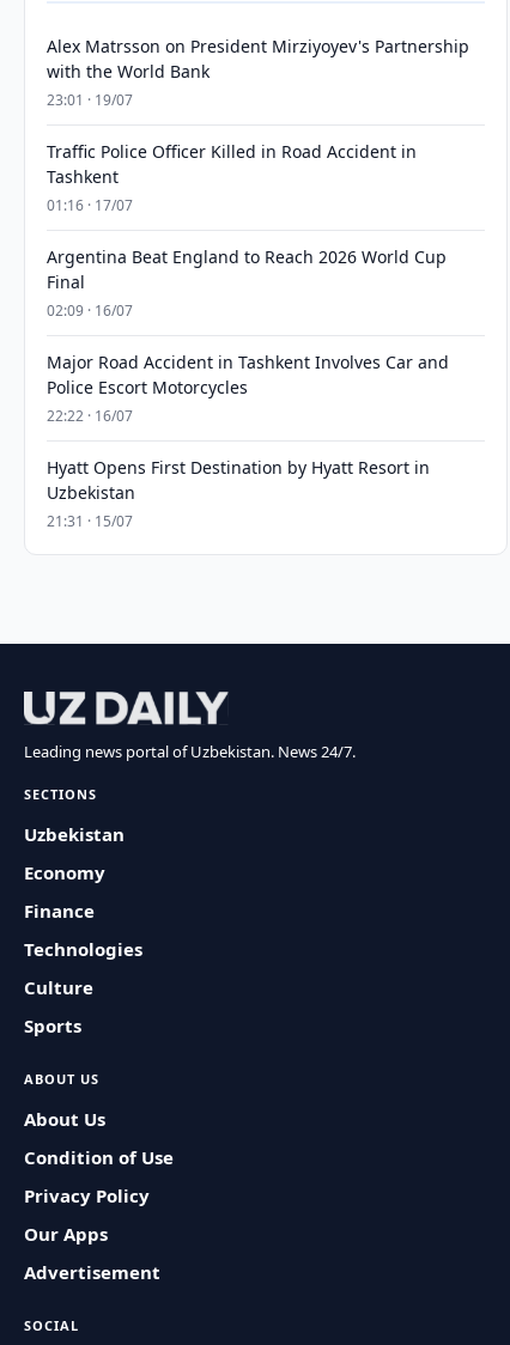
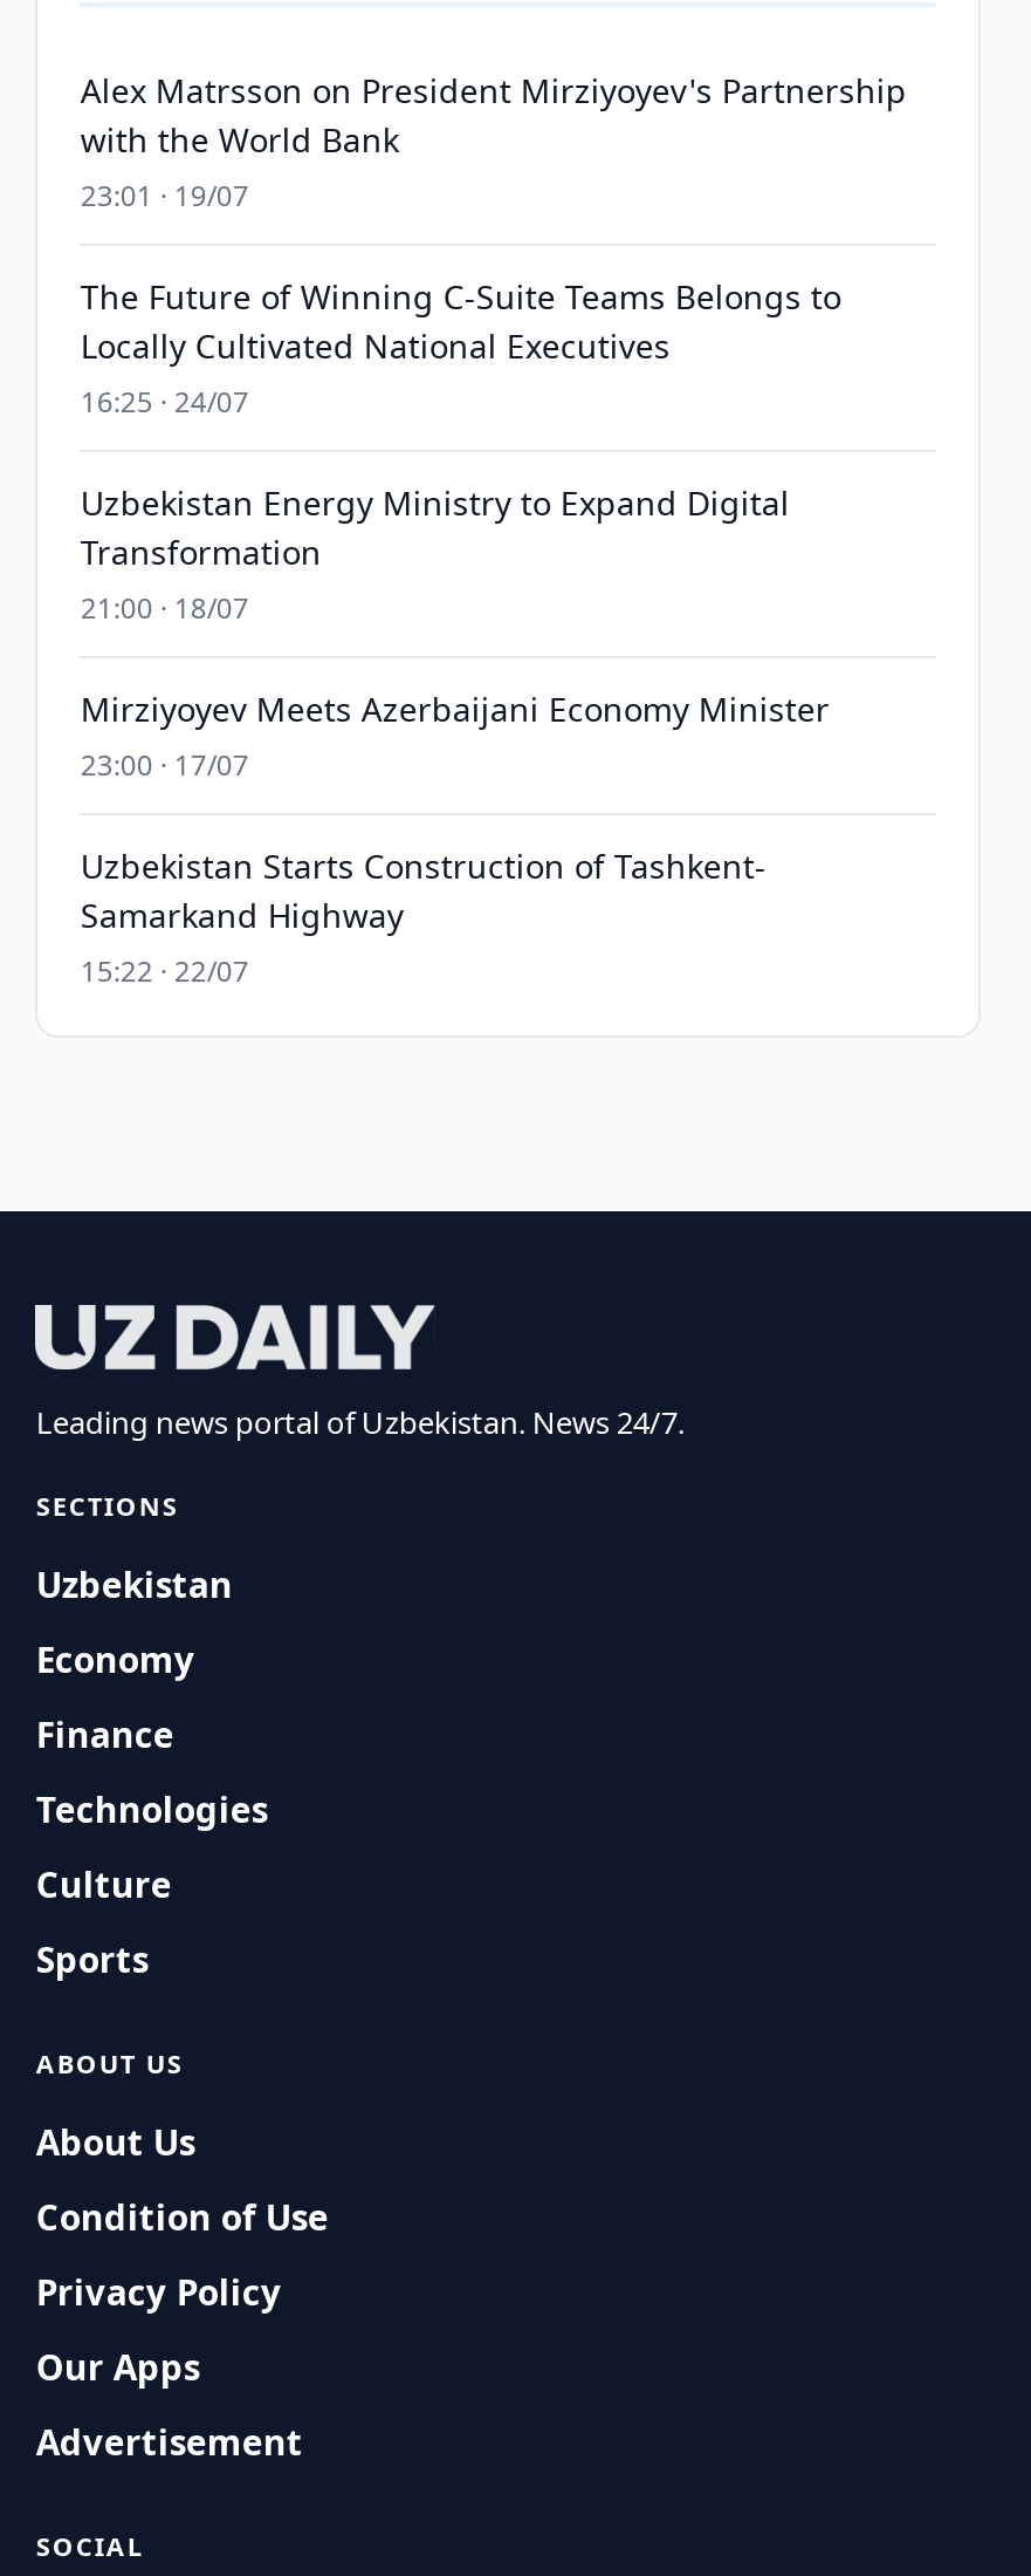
- Traffic Police Officer Killed in Road Accident in
- Tashkent
- 01:16 · 17/07
+ The Future of Winning C-Suite Teams Belongs to
+ Locally Cultivated National Executives
+ 16:25 · 24/07

- Argentina Beat England to Reach 2026 World Cup
- Final
- 02:09 · 16/07
+ Uzbekistan Energy Ministry to Expand Digital
+ Transformation
+ 21:00 · 18/07

- Major Road Accident in Tashkent Involves Car and
- Police Escort Motorcycles
- 22:22 · 16/07
+ Mirziyoyev Meets Azerbaijani Economy Minister
+ 23:00 · 17/07

- Hyatt Opens First Destination by Hyatt Resort in
- Uzbekistan
- 21:31 · 15/07
+ Uzbekistan Starts Construction of Tashkent-
+ Samarkand Highway
+ 15:22 · 22/07
